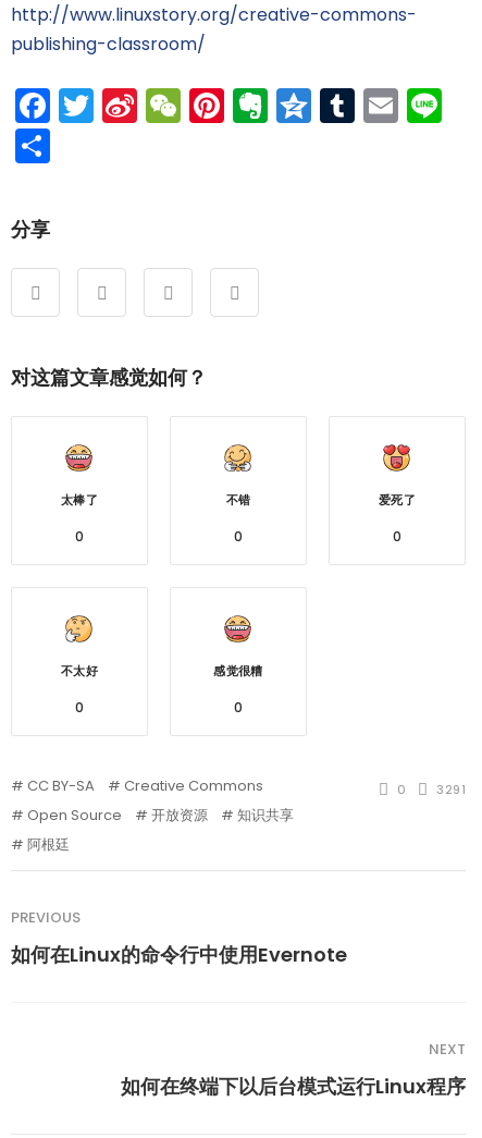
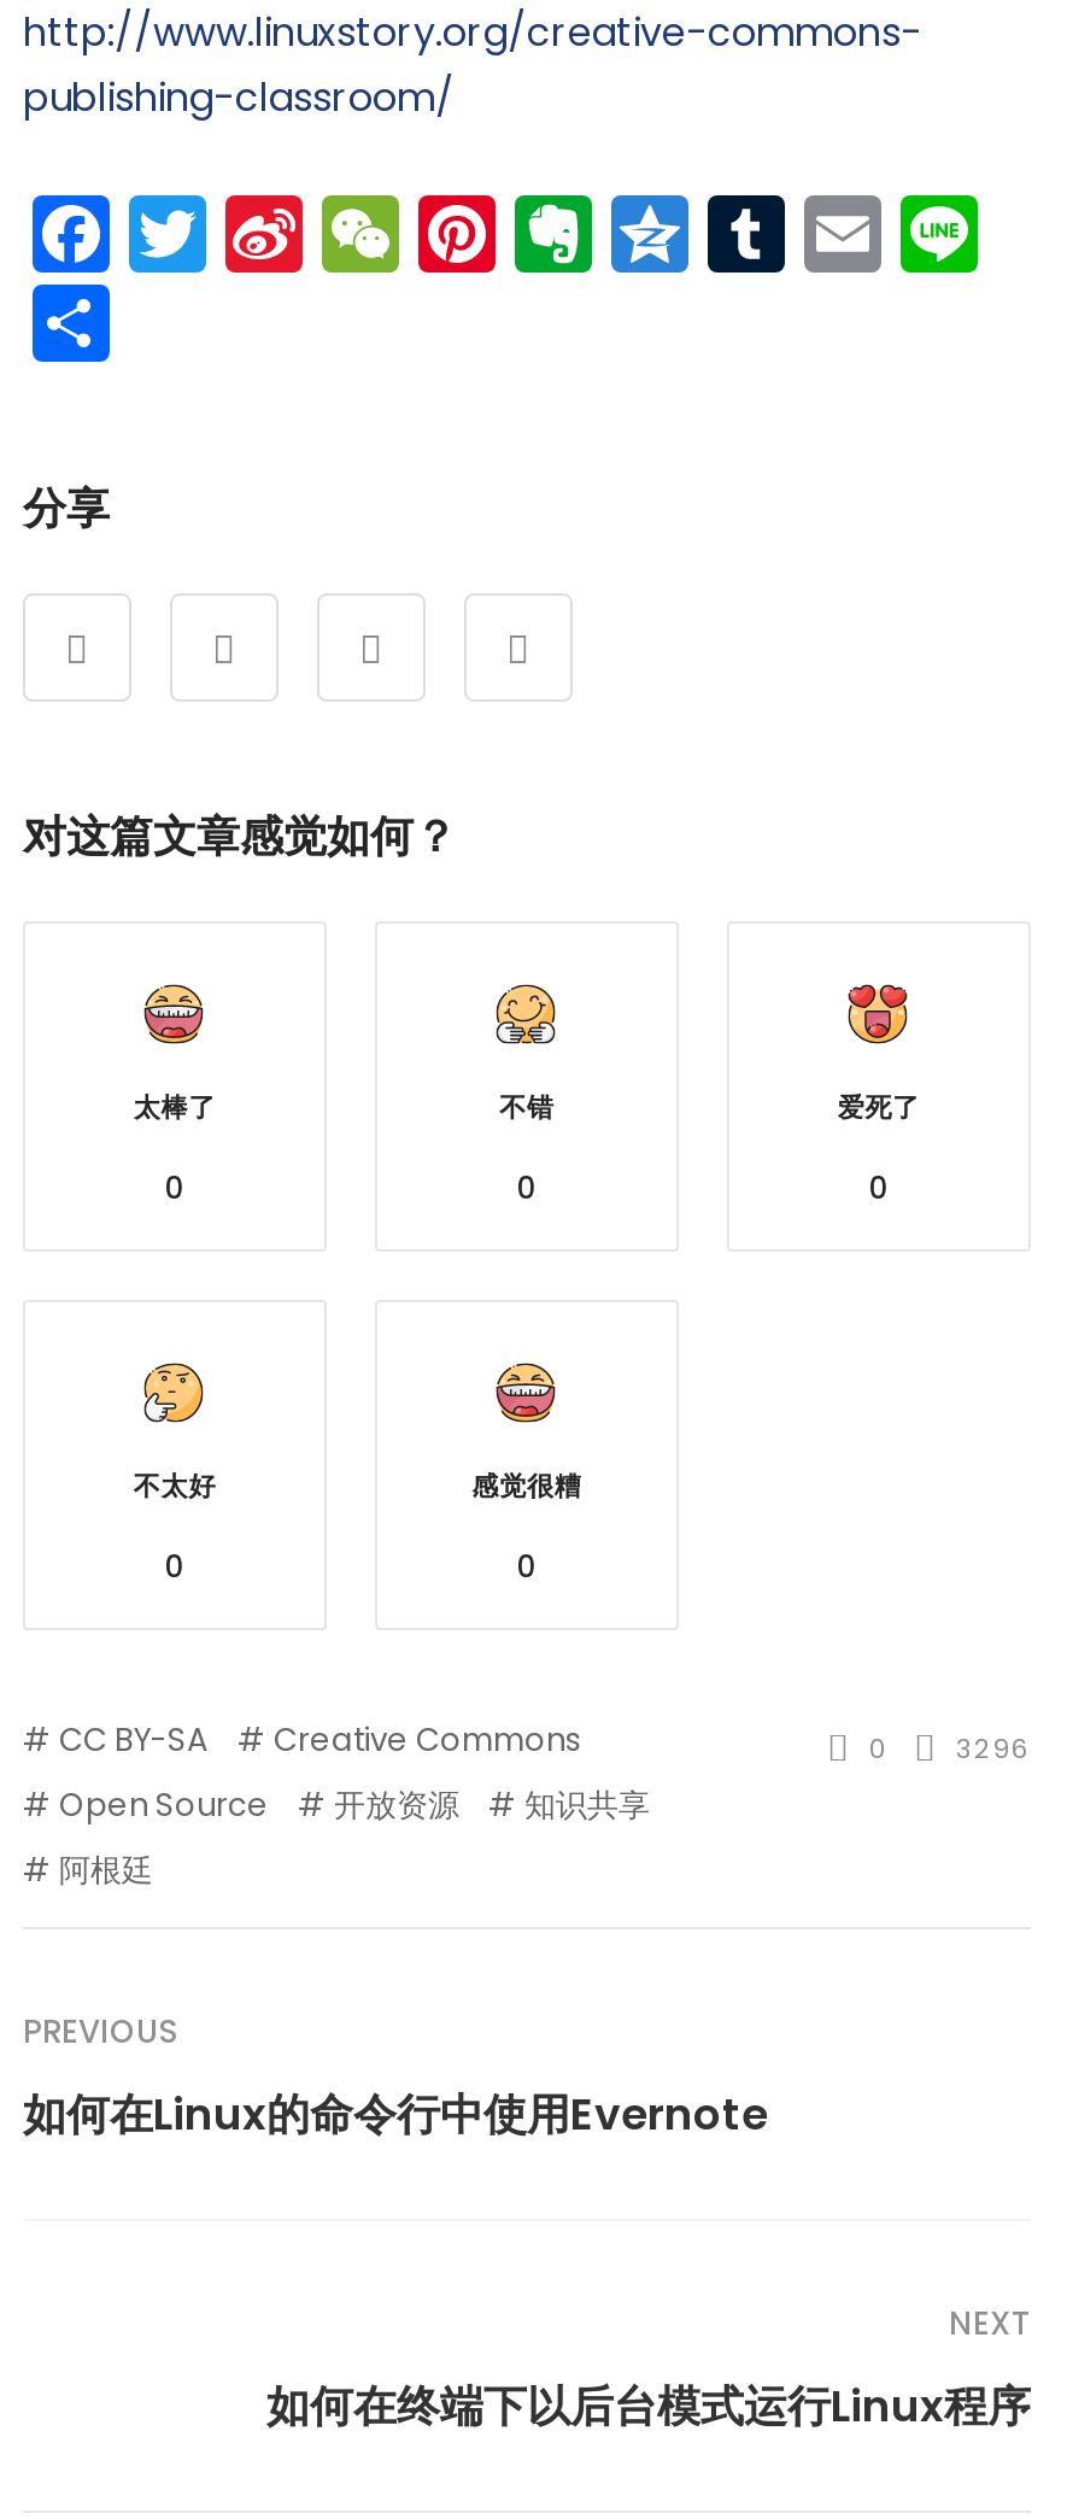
- 0 3291
+ 0 3296
